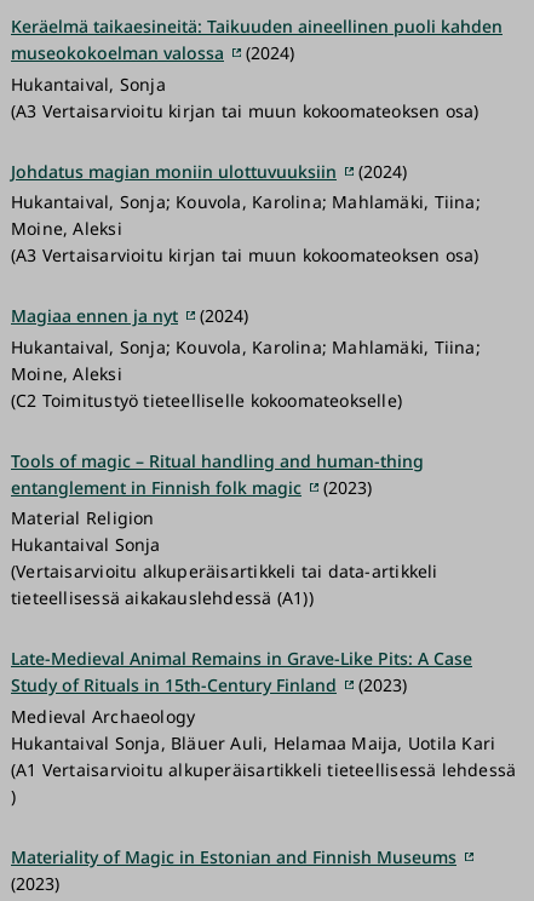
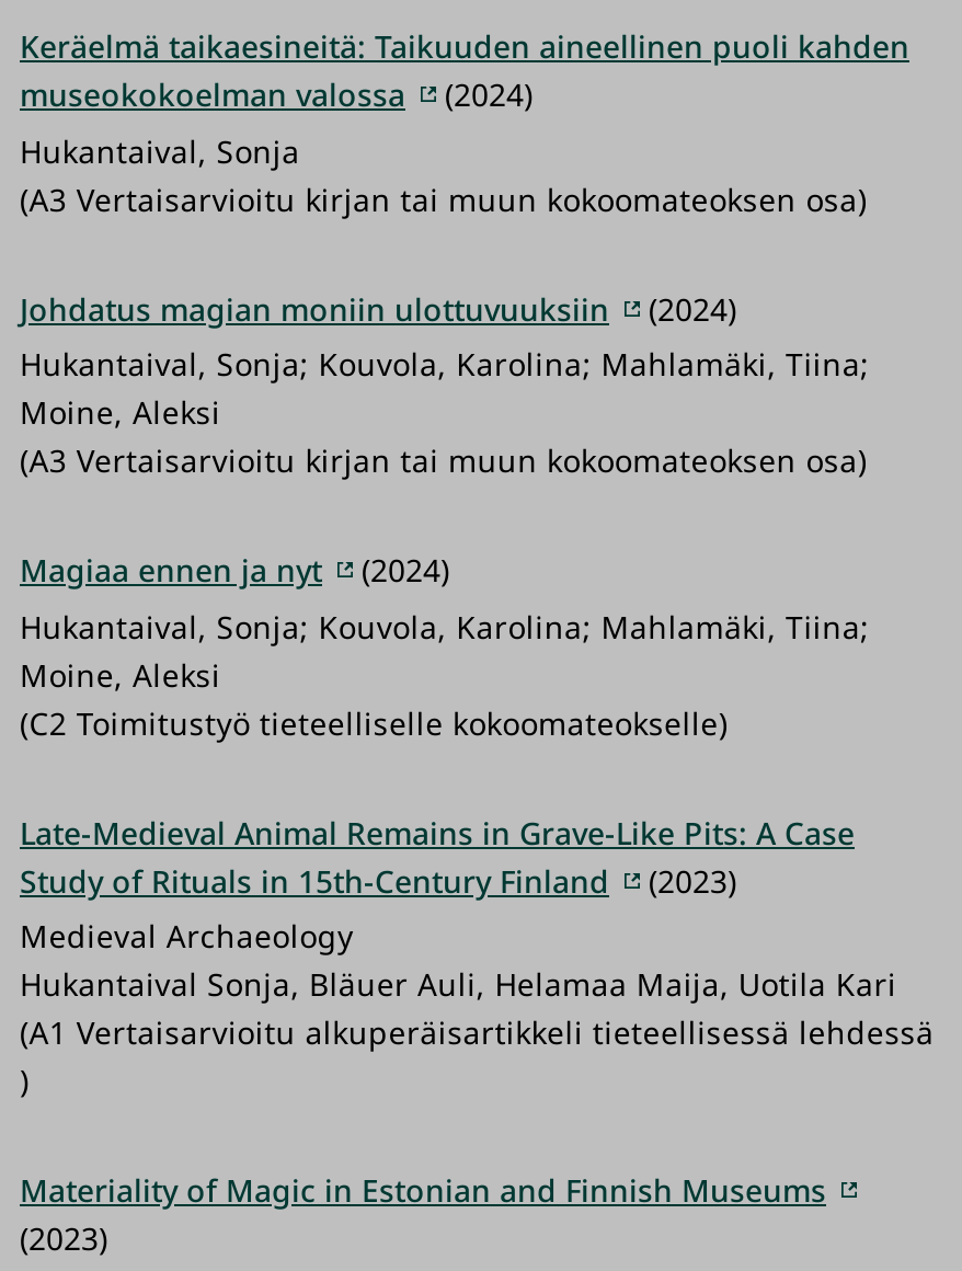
- Tools of magic – Ritual handling and human-thing
- entanglement in Finnish folk magic
- (2023)
- Material Religion
- Hukantaival Sonja
- (Vertaisarvioitu alkuperäisartikkeli tai data-artikkeli
- tieteellisessä aikakauslehdessä (A1))
